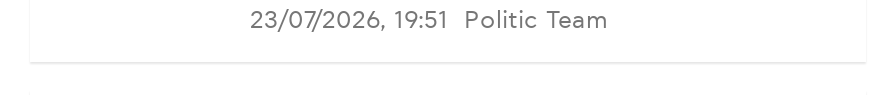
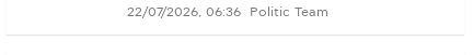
- 23/07/2026, 19:51 Politic Team
+ 22/07/2026, 06:36 Politic Team
